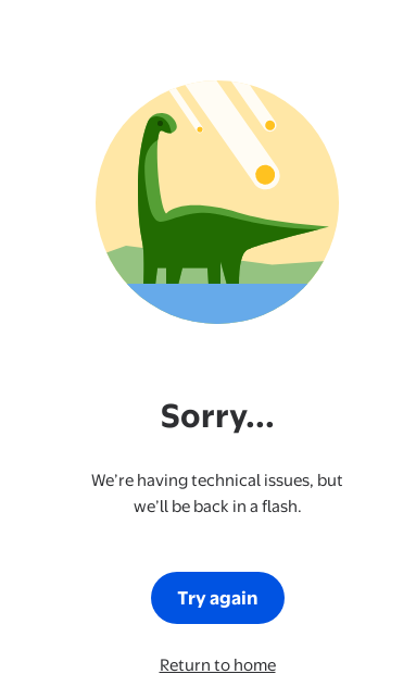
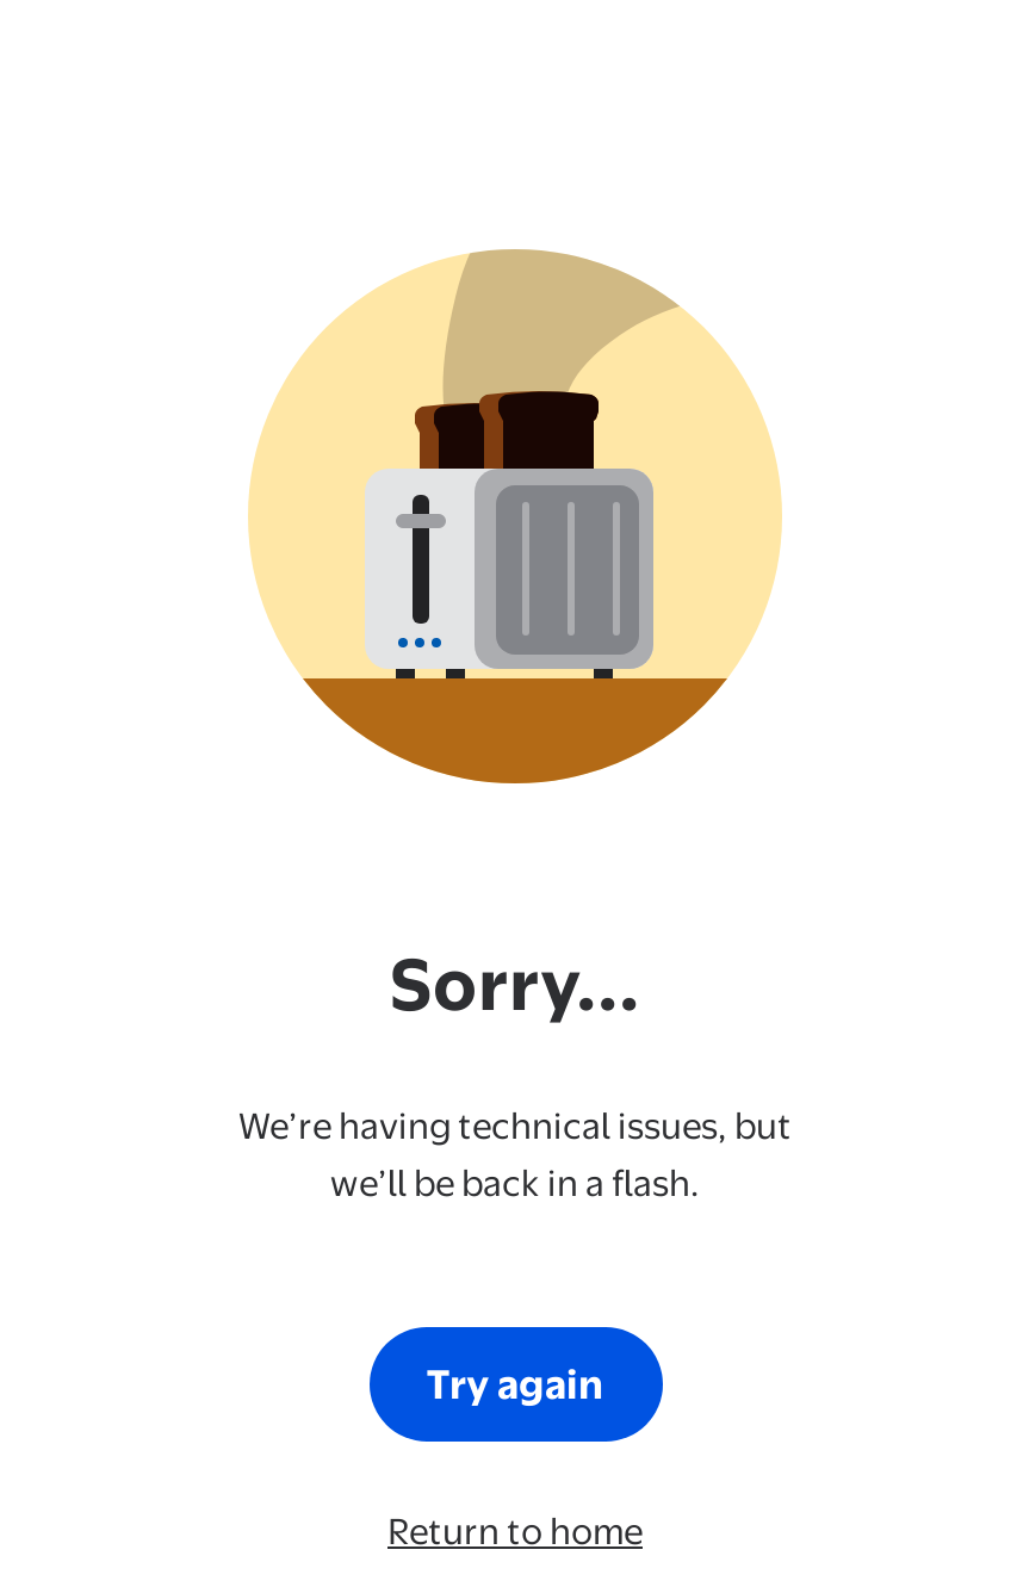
- [image]
+ [image]
